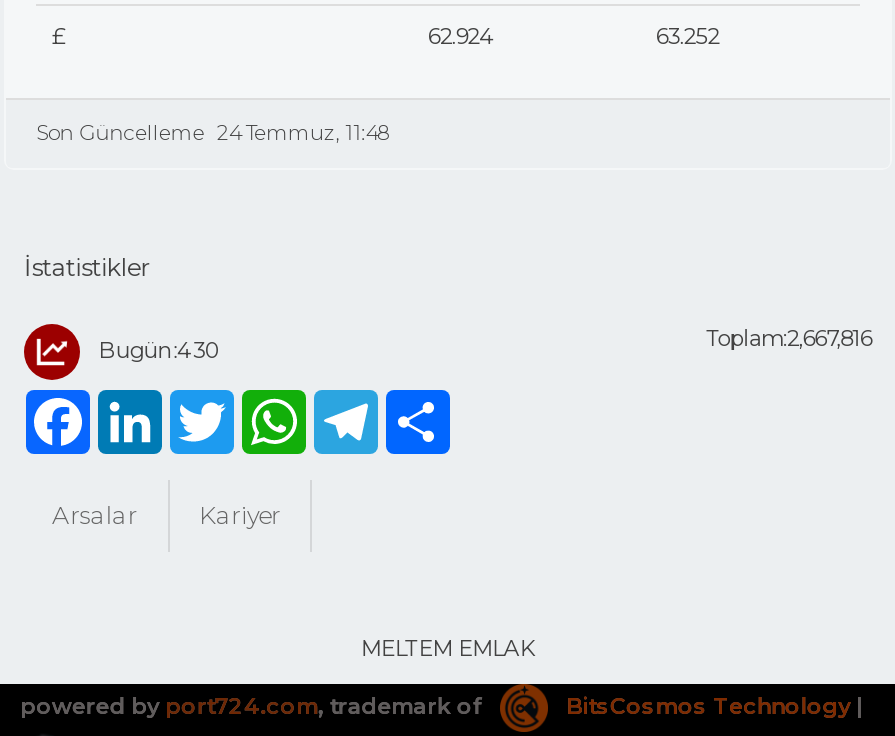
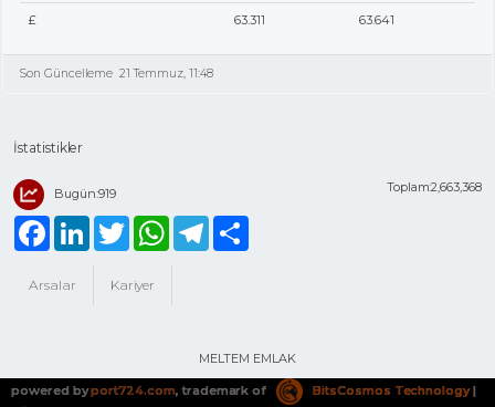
- 62.924
+ 63.311

- 63.252
+ 63.641

- Son Güncelleme 24 Temmuz, 11:48
+ Son Güncelleme 21 Temmuz, 11:48

- Bugün:430
- Toplam:2,667,816
+ Bugün:919
+ Toplam:2,663,368
